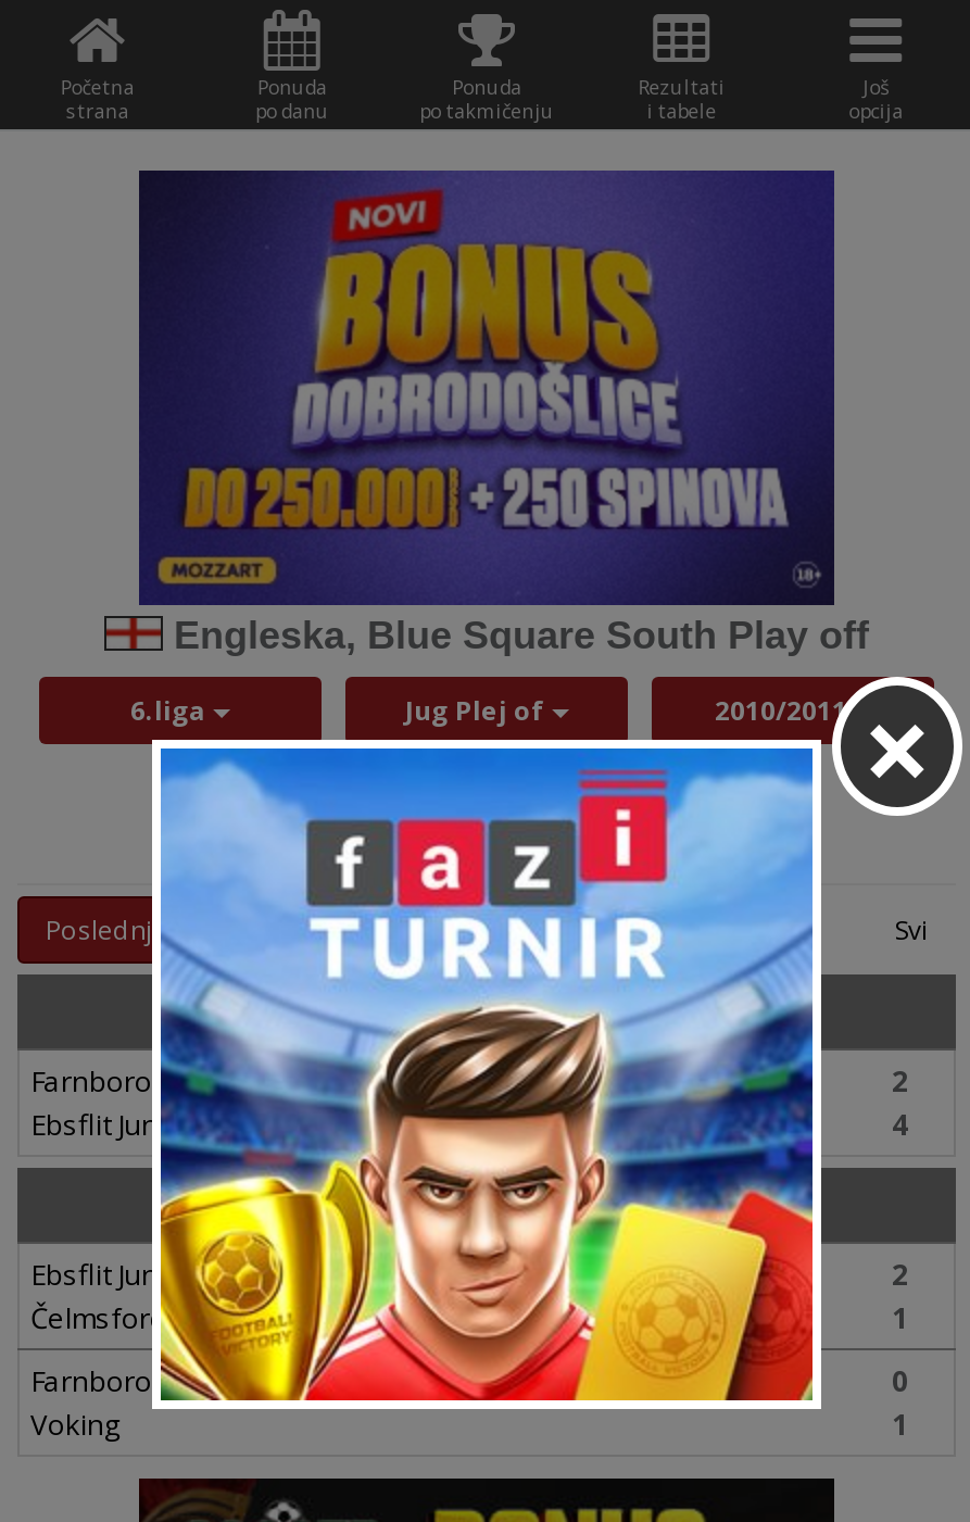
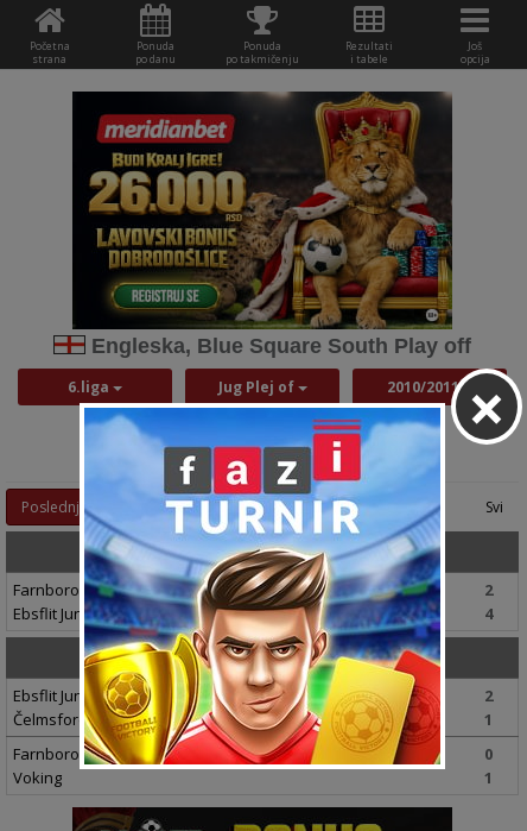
- [image]
+ [image]
